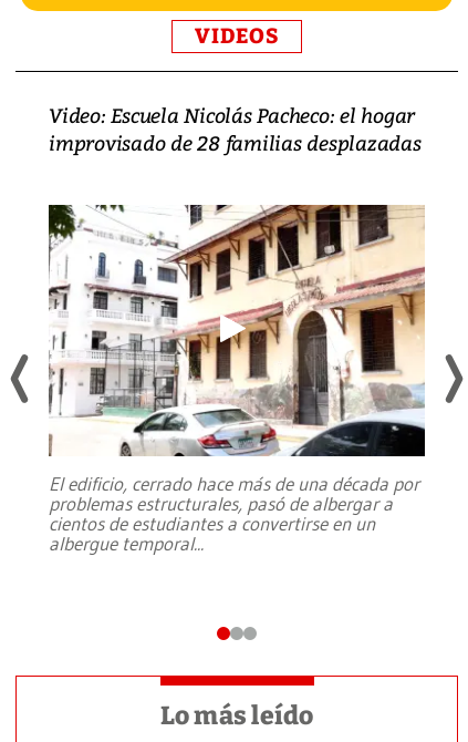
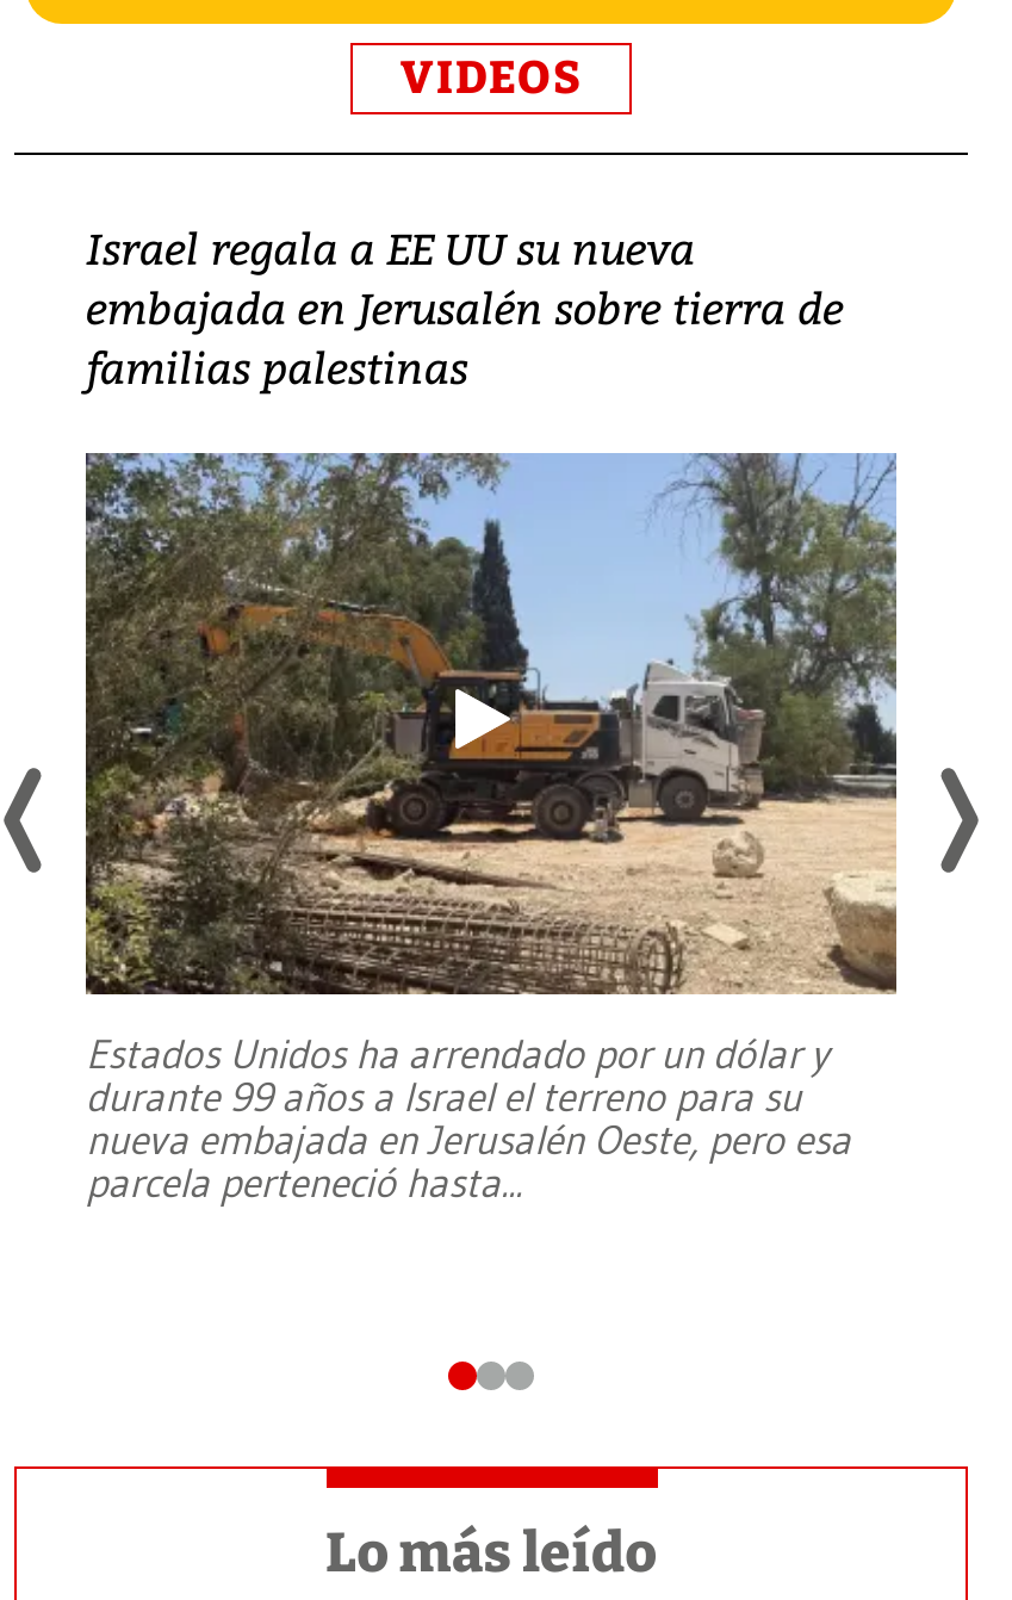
- Video: Escuela Nicolás Pacheco: el hogar
- improvisado de 28 familias desplazadas
+ Israel regala a EE UU su nueva
+ embajada en Jerusalén sobre tierra de
+ familias palestinas

- [image]
- El edificio, cerrado hace más de una década por
- problemas estructurales, pasó de albergar a
- cientos de estudiantes a convertirse en un
- albergue temporal...
+ [image]
+ Estados Unidos ha arrendado por un dólar y
+ durante 99 años a Israel el terreno para su
+ nueva embajada en Jerusalén Oeste, pero esa
+ parcela perteneció hasta...
